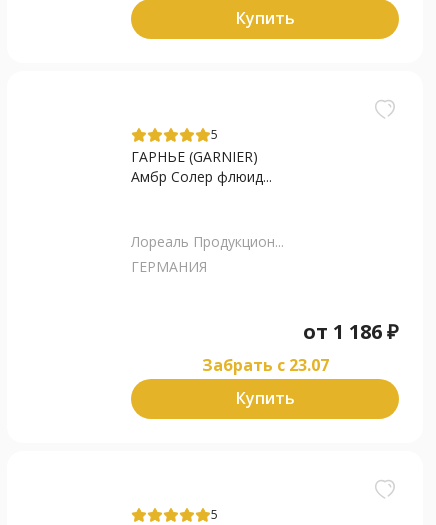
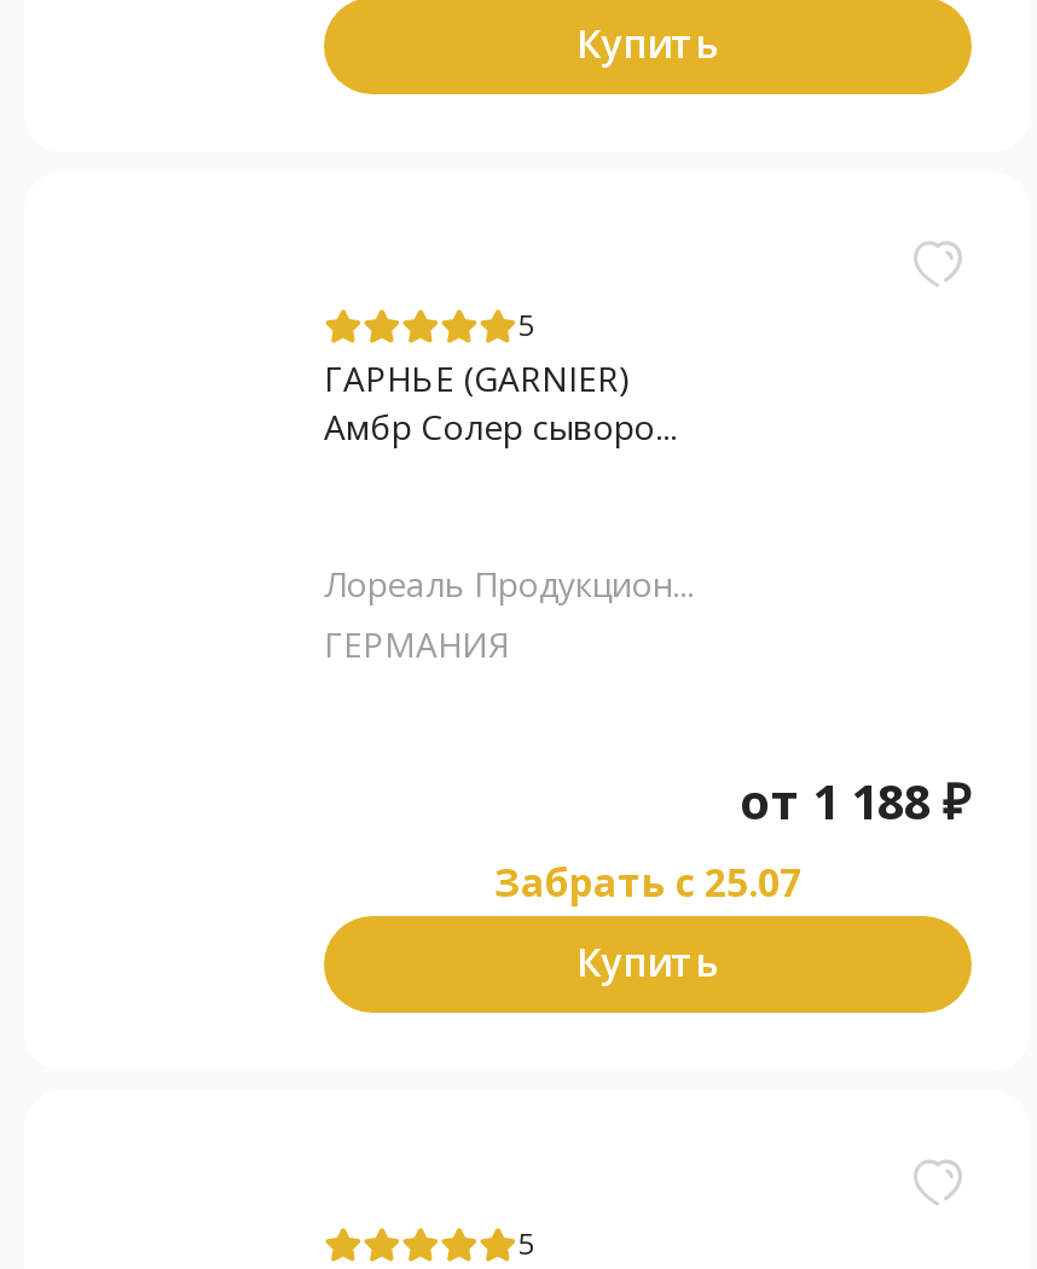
- Амбр Солер флюид...
+ Амбр Солер сыворо...

- от 1 186 ₽
+ от 1 188 ₽

- Забрать c 23.07
+ Забрать c 25.07
